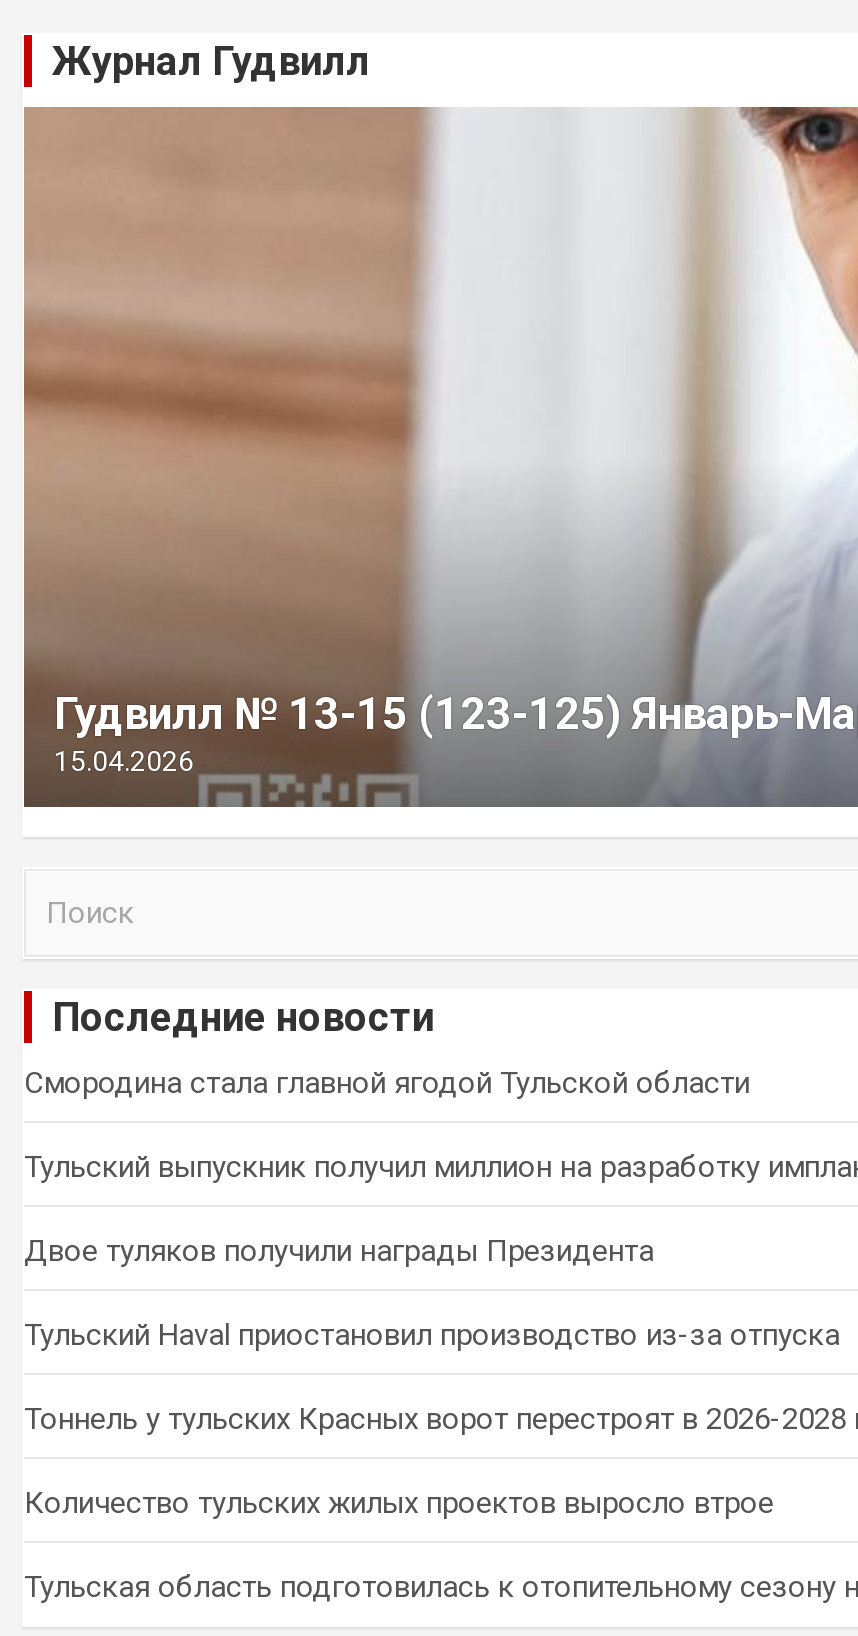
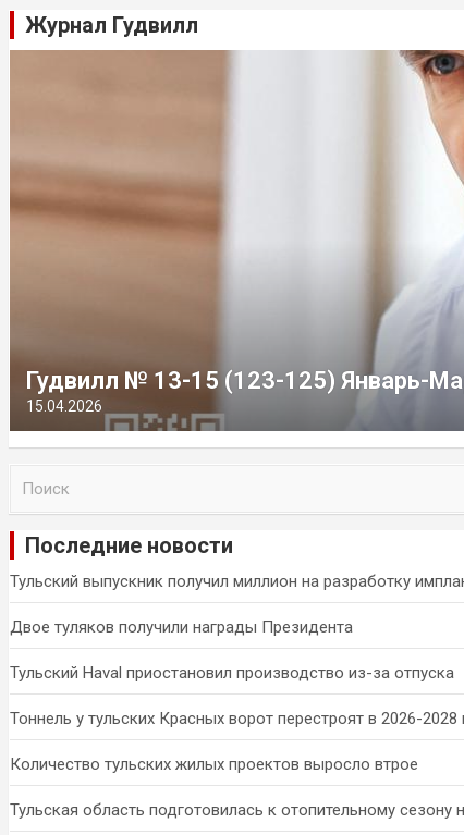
- Смородина стала главной ягодой Тульской области
